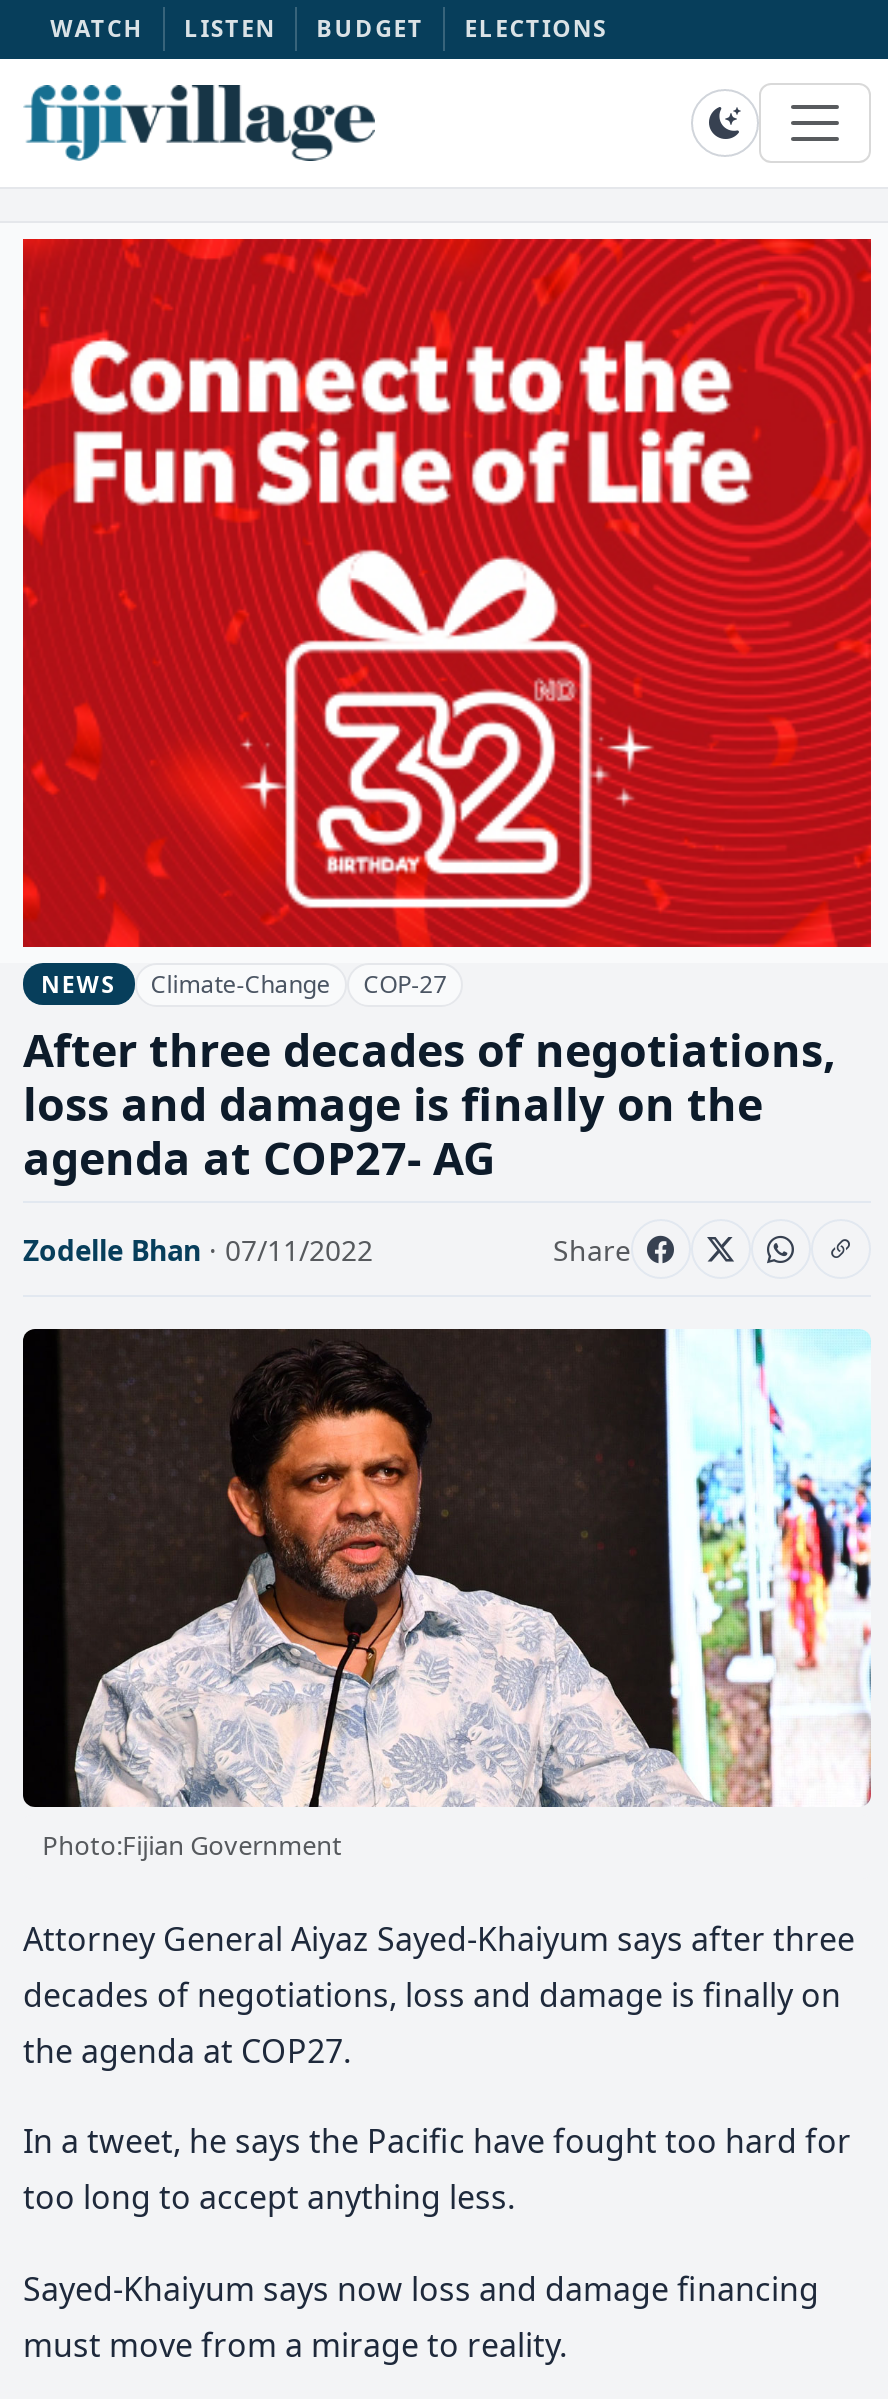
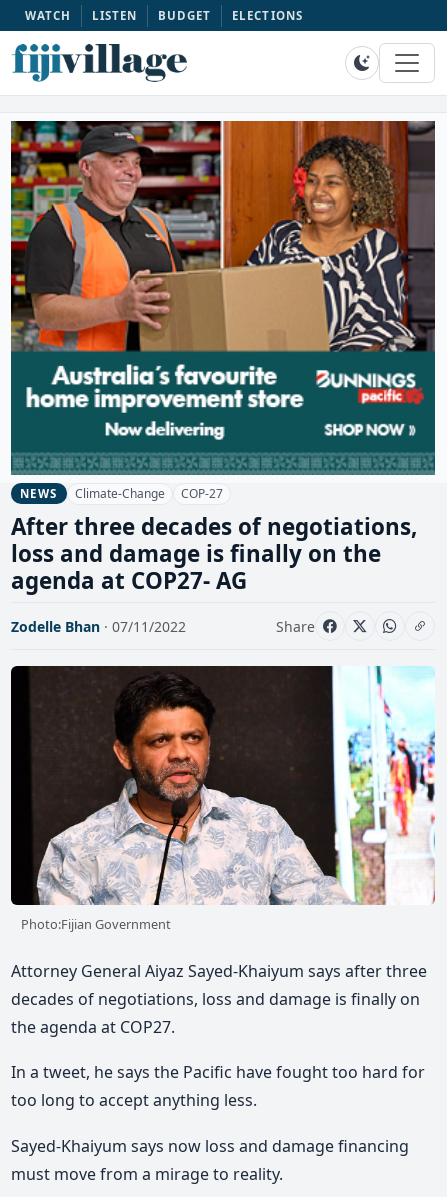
- [image]
+ [image]
